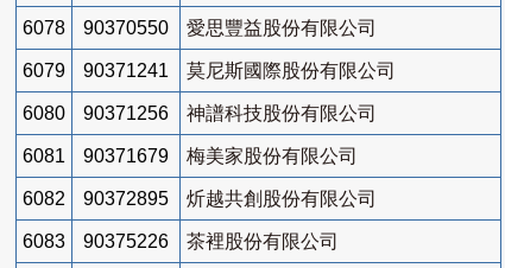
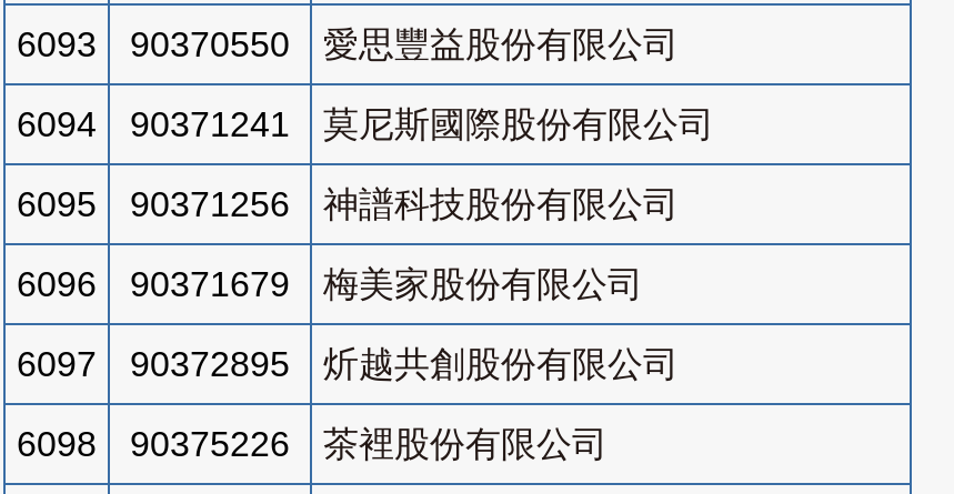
- 6078 90370550 愛思豐益股份有限公司
+ 6093 90370550 愛思豐益股份有限公司

- 6079 90371241 莫尼斯國際股份有限公司
+ 6094 90371241 莫尼斯國際股份有限公司

- 6080 90371256 神譜科技股份有限公司
+ 6095 90371256 神譜科技股份有限公司

- 6081 90371679 梅美家股份有限公司
+ 6096 90371679 梅美家股份有限公司

- 6082 90372895 炘越共創股份有限公司
+ 6097 90372895 炘越共創股份有限公司

- 6083 90375226 茶裡股份有限公司
+ 6098 90375226 茶裡股份有限公司
